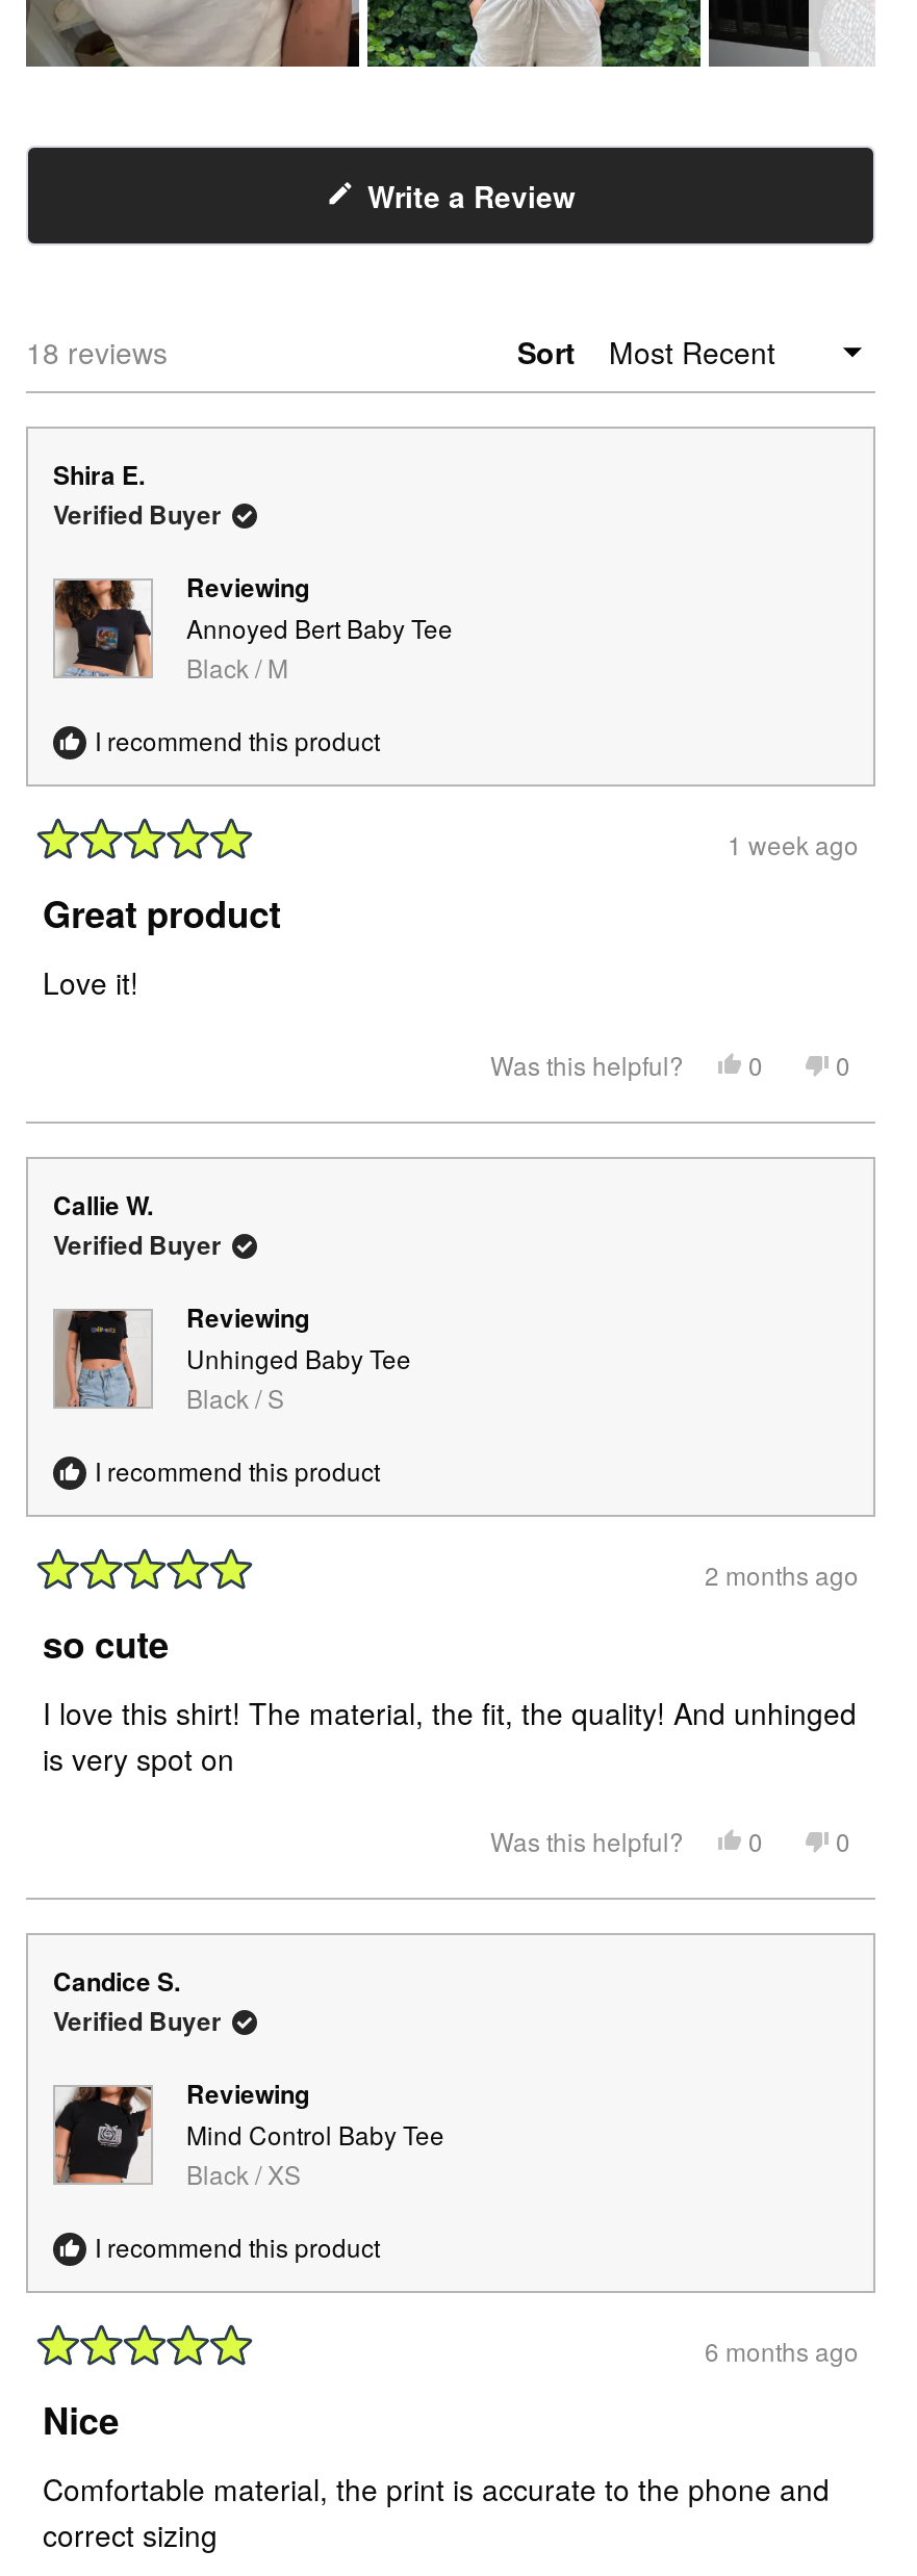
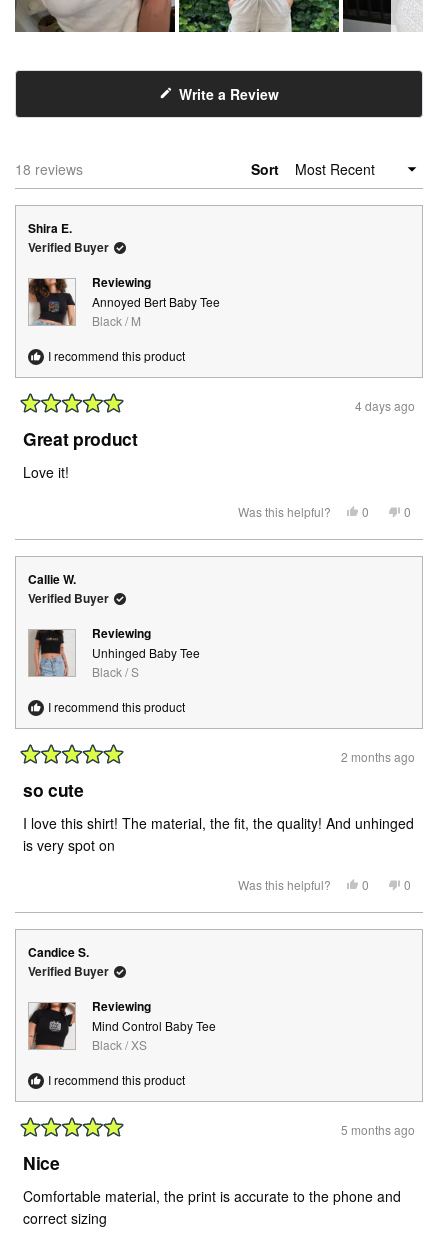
- 1 week ago
+ 4 days ago

- 6 months ago
+ 5 months ago
